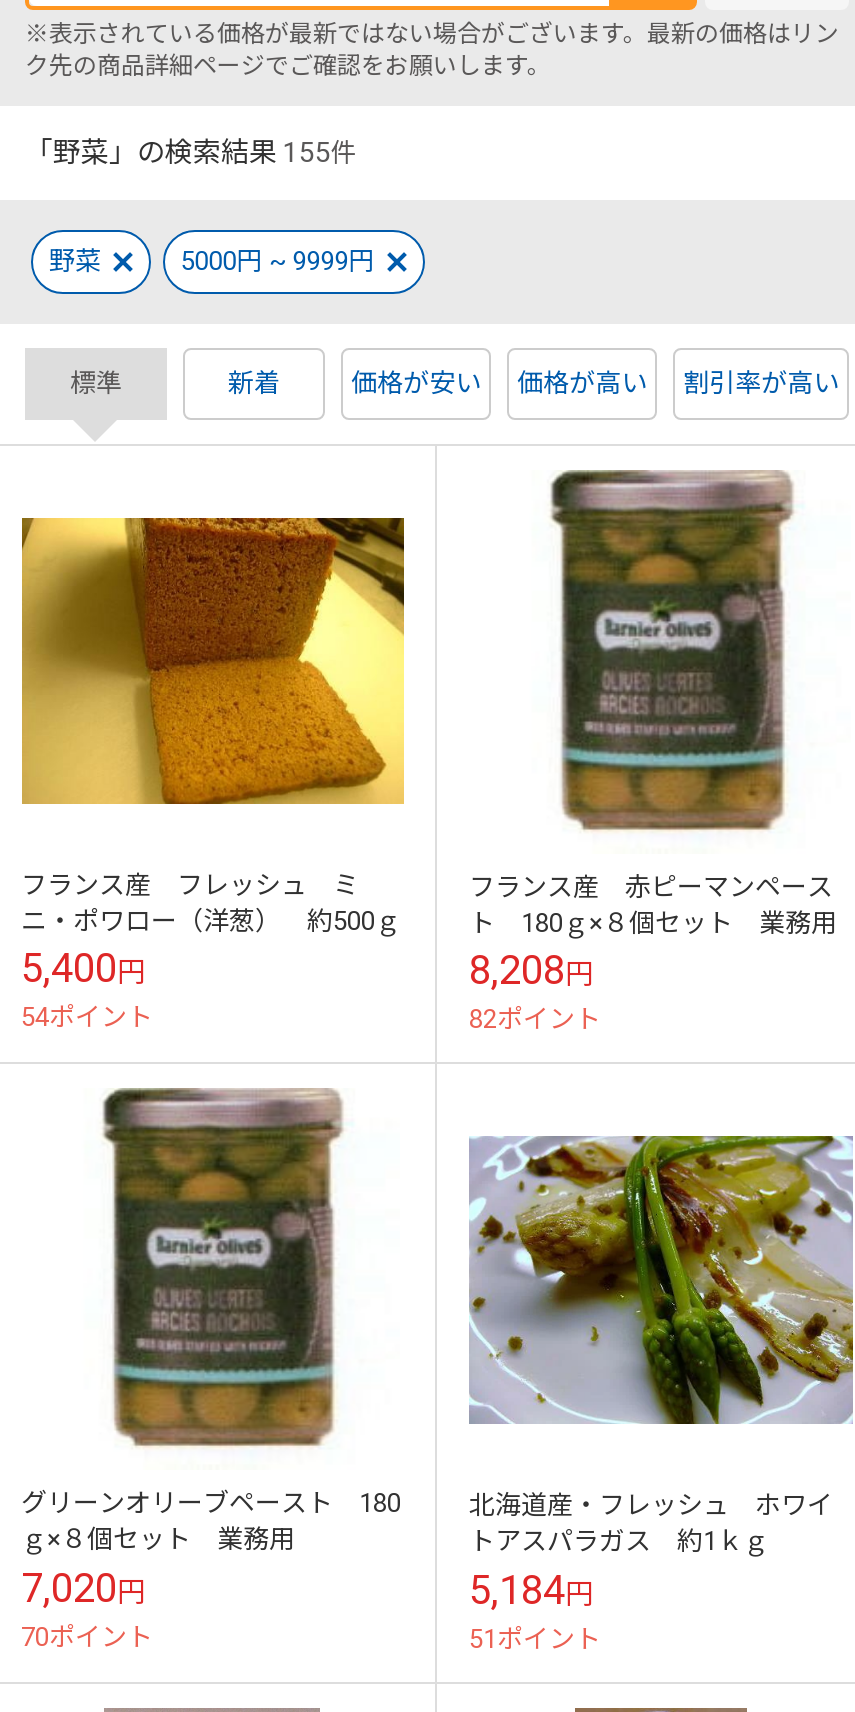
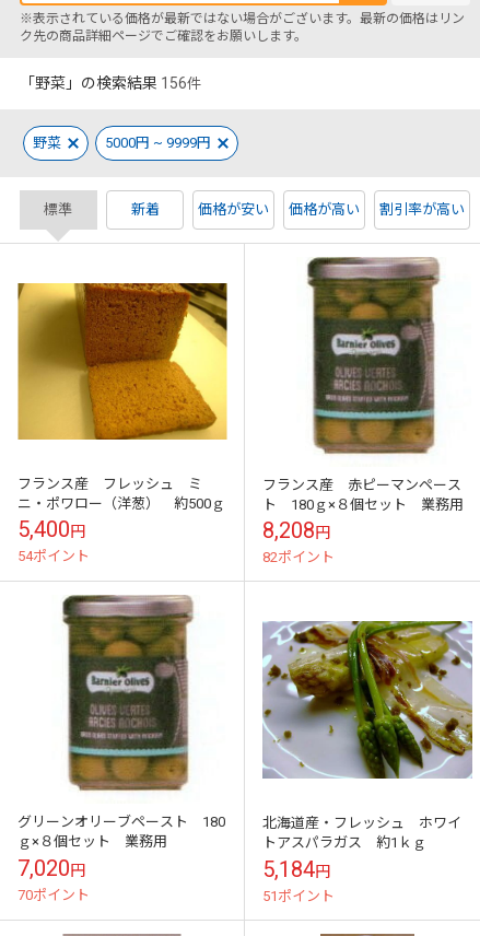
- 「野菜」の検索結果155件
+ 「野菜」の検索結果156件
